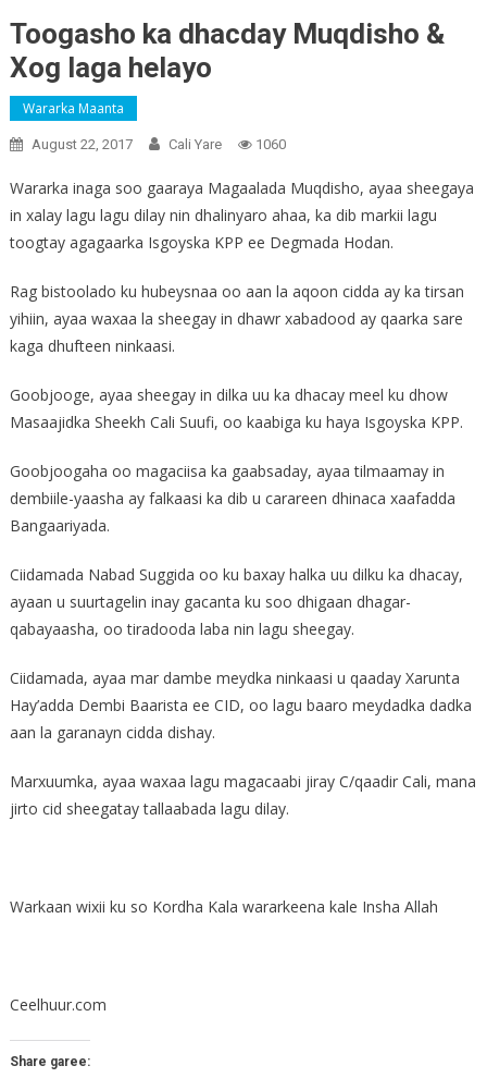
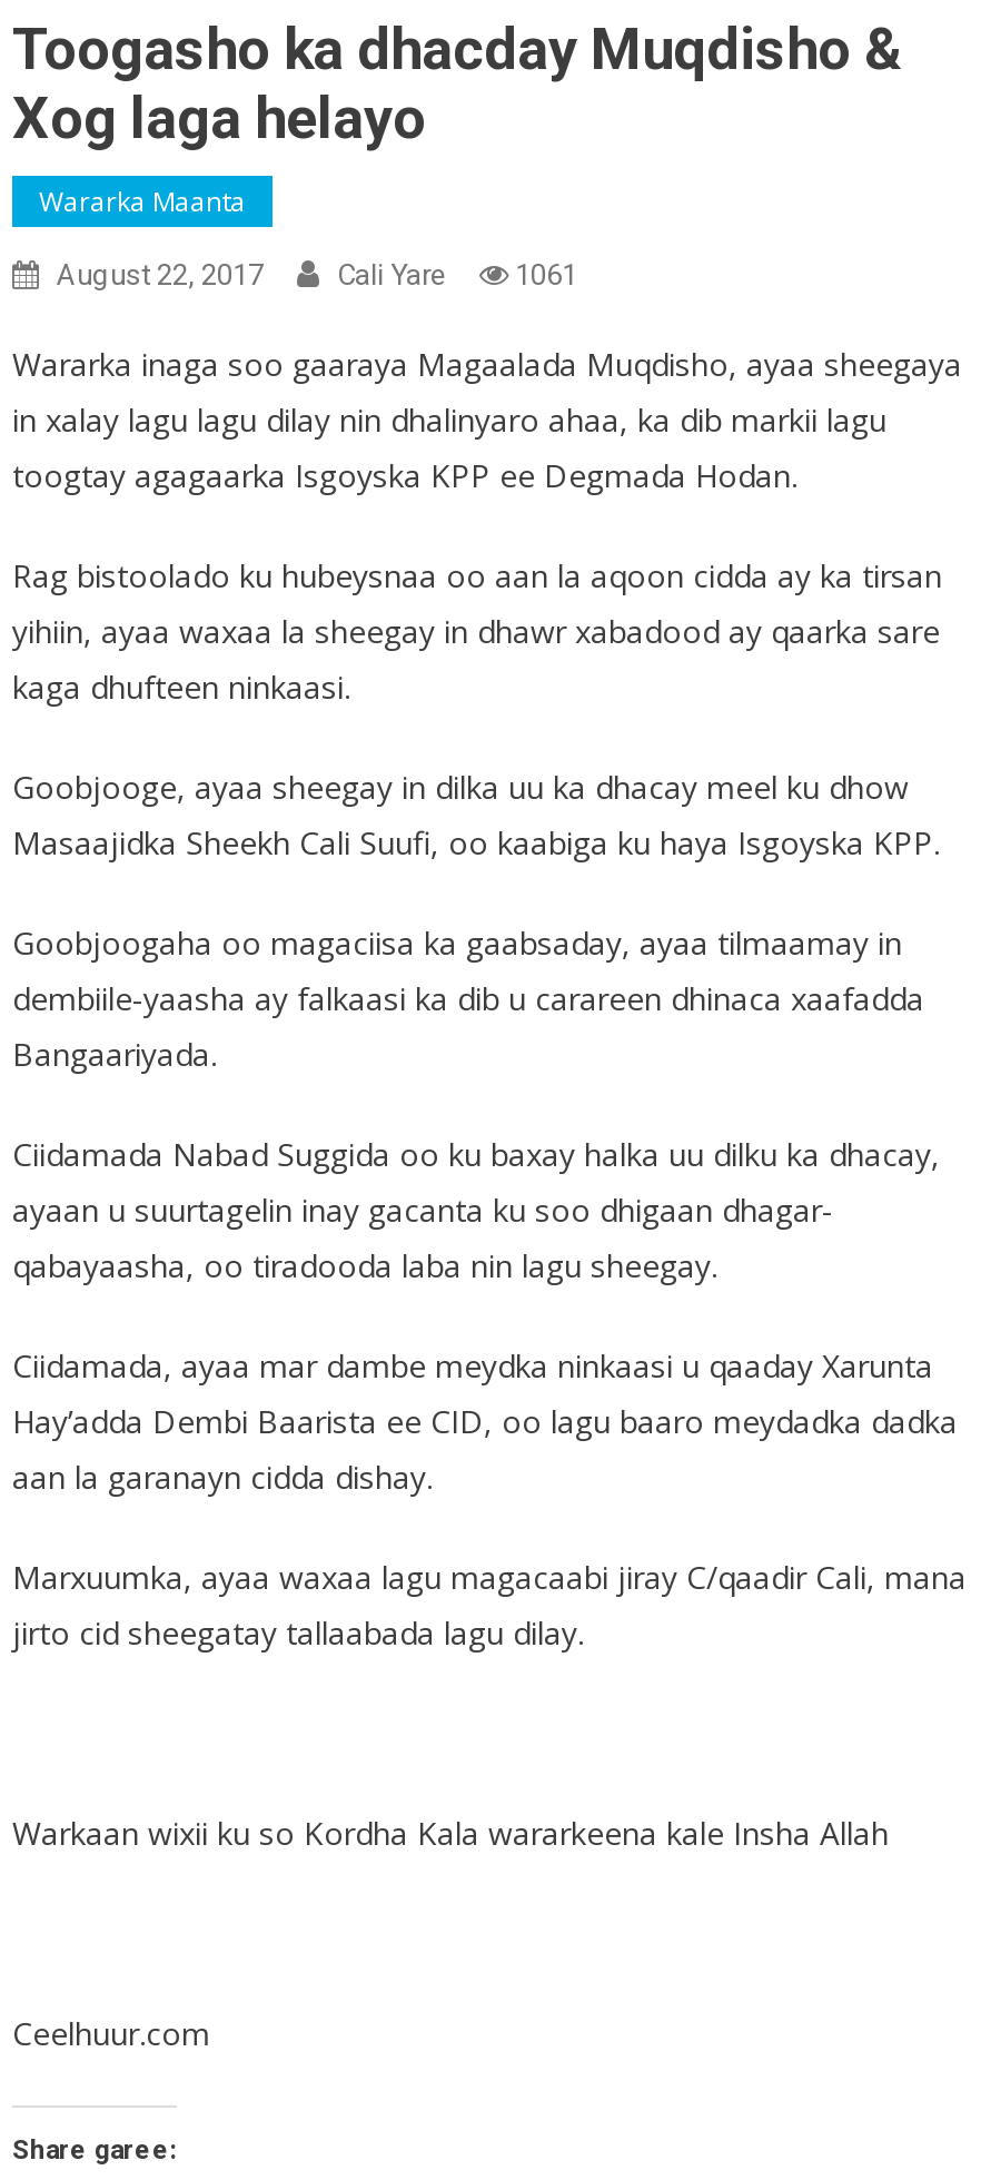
- 1060
+ 1061
